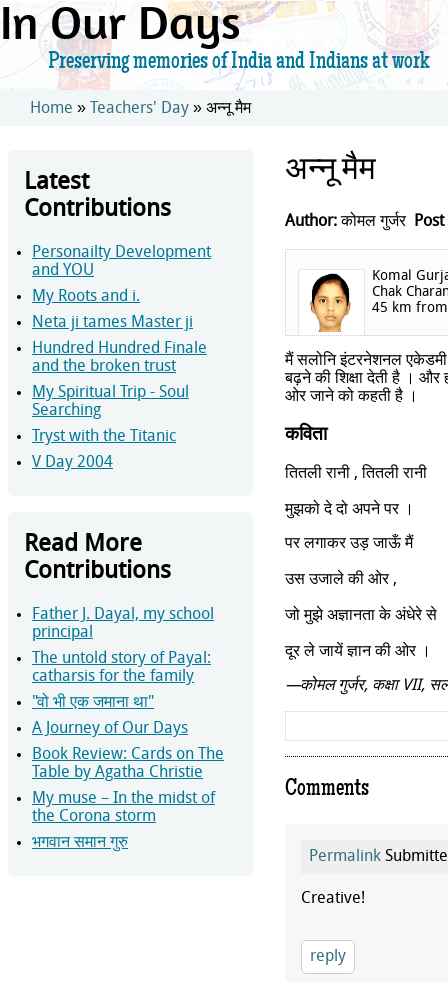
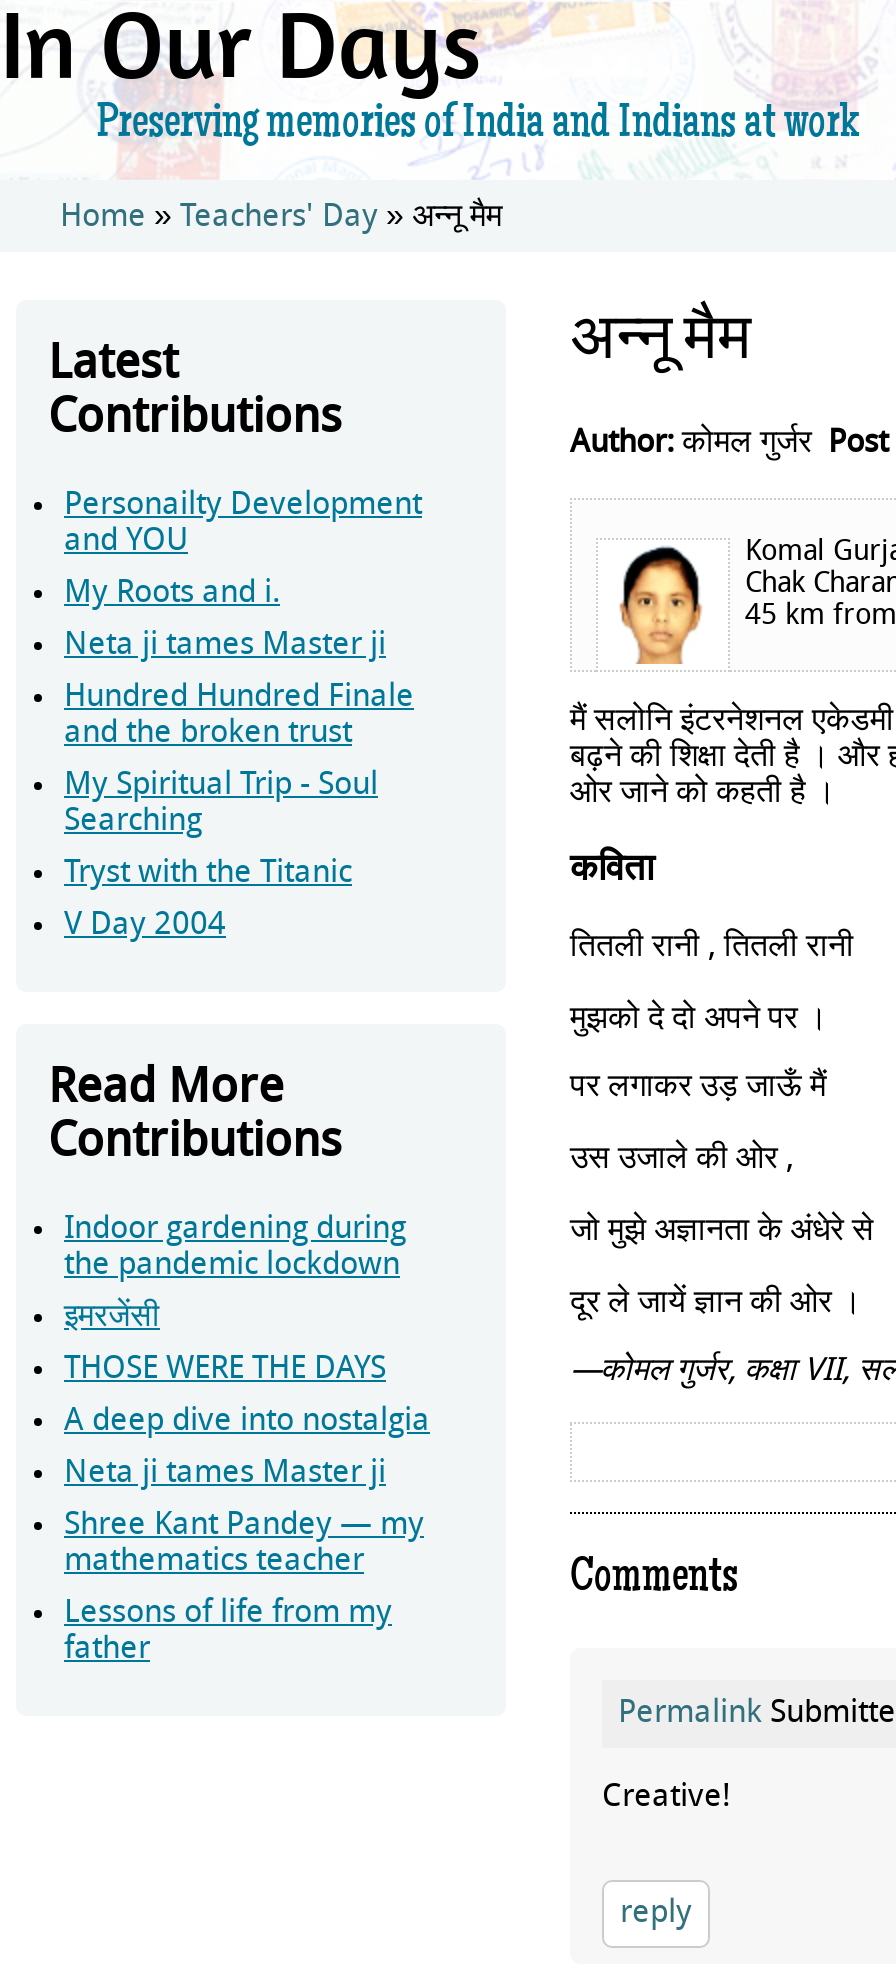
- Father J. Dayal, my school
- principal
+ Indoor gardening during
+ the pandemic lockdown

- The untold story of Payal:
- catharsis for the family
+ इमरजेंसी

- "वो भी एक जमाना था"
+ THOSE WERE THE DAYS

- A Journey of Our Days
+ A deep dive into nostalgia

- Book Review: Cards on The
- Table by Agatha Christie
+ Neta ji tames Master ji

- My muse – In the midst of
- the Corona storm
+ Shree Kant Pandey — my
+ mathematics teacher

- भगवान समान गुरु
+ Lessons of life from my
+ father
